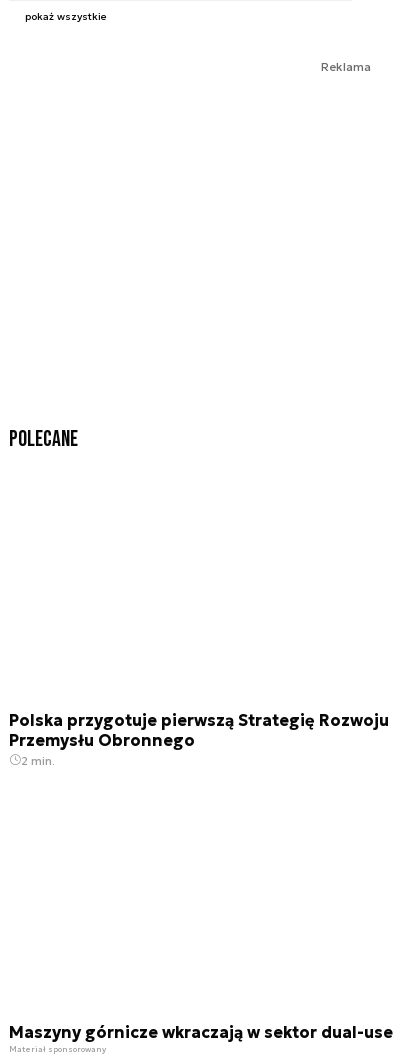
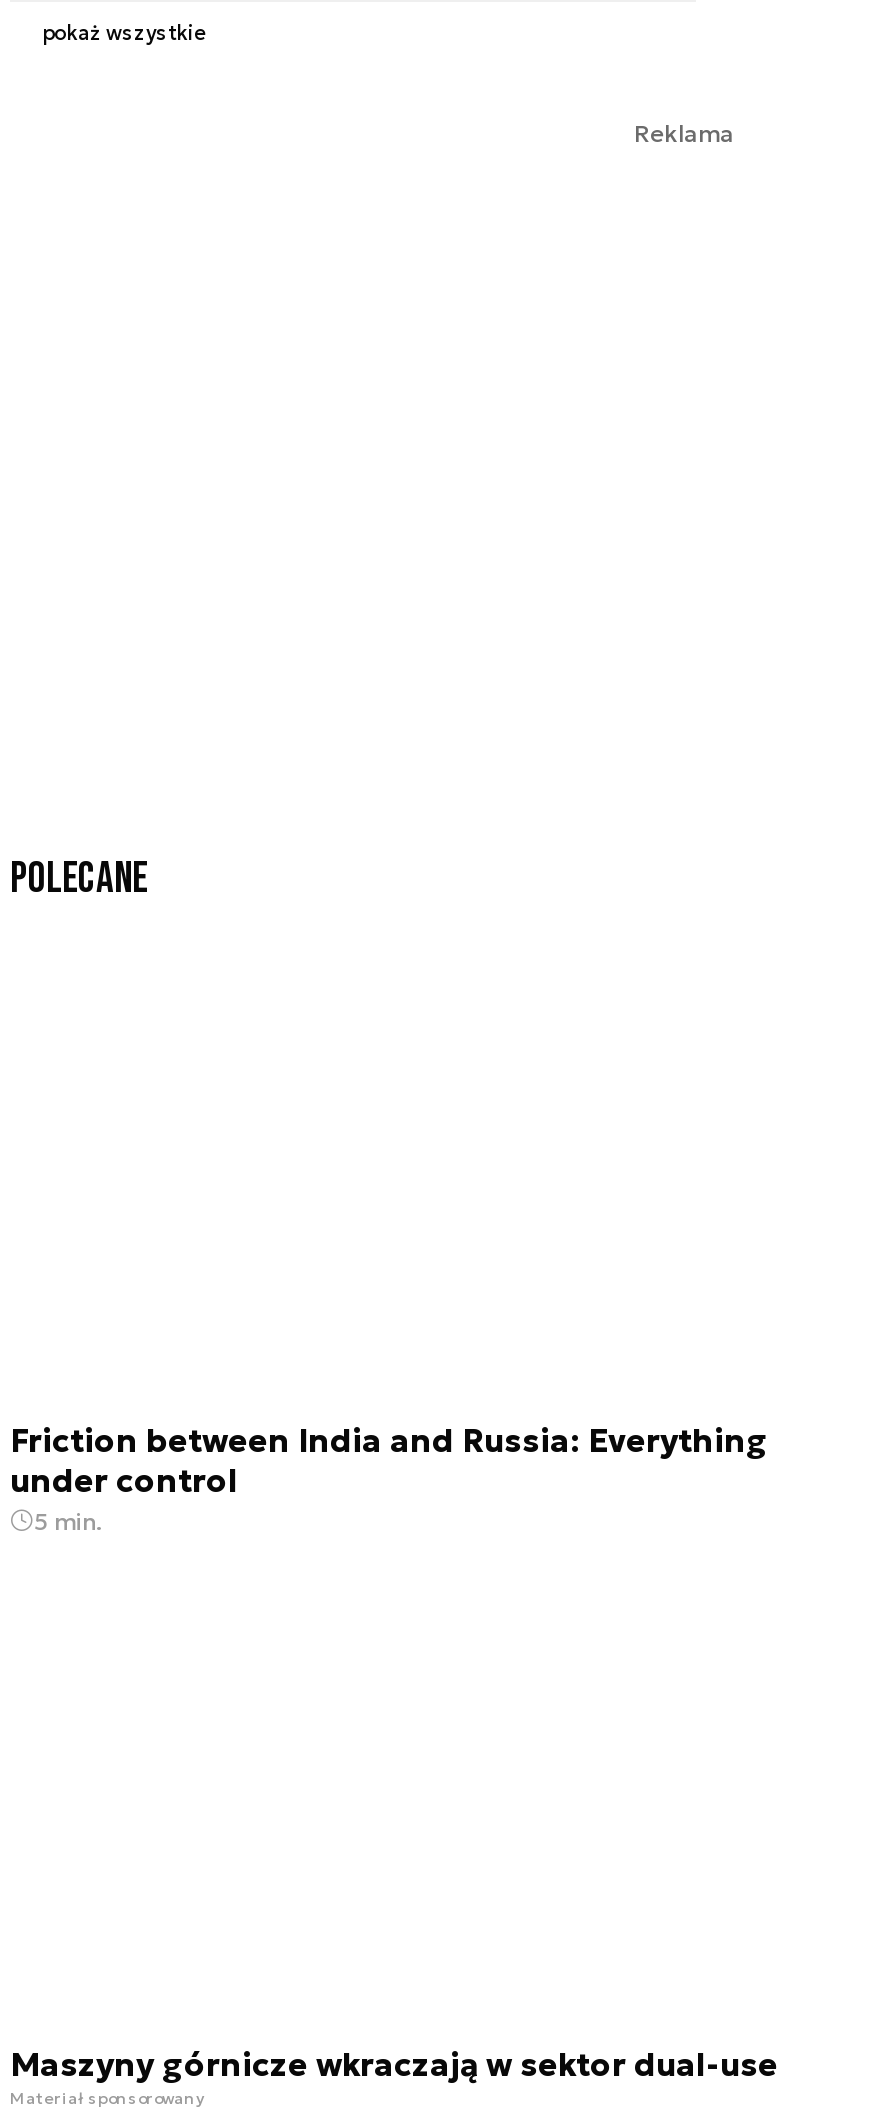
- Polska przygotuje pierwszą Strategię Rozwoju
- Przemysłu Obronnego
- 2 min.
+ Friction between India and Russia: Everything
+ under control
+ 5 min.
